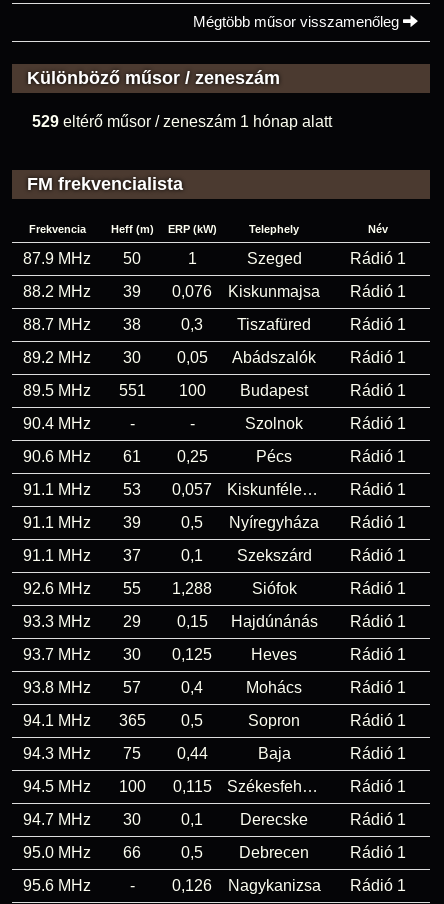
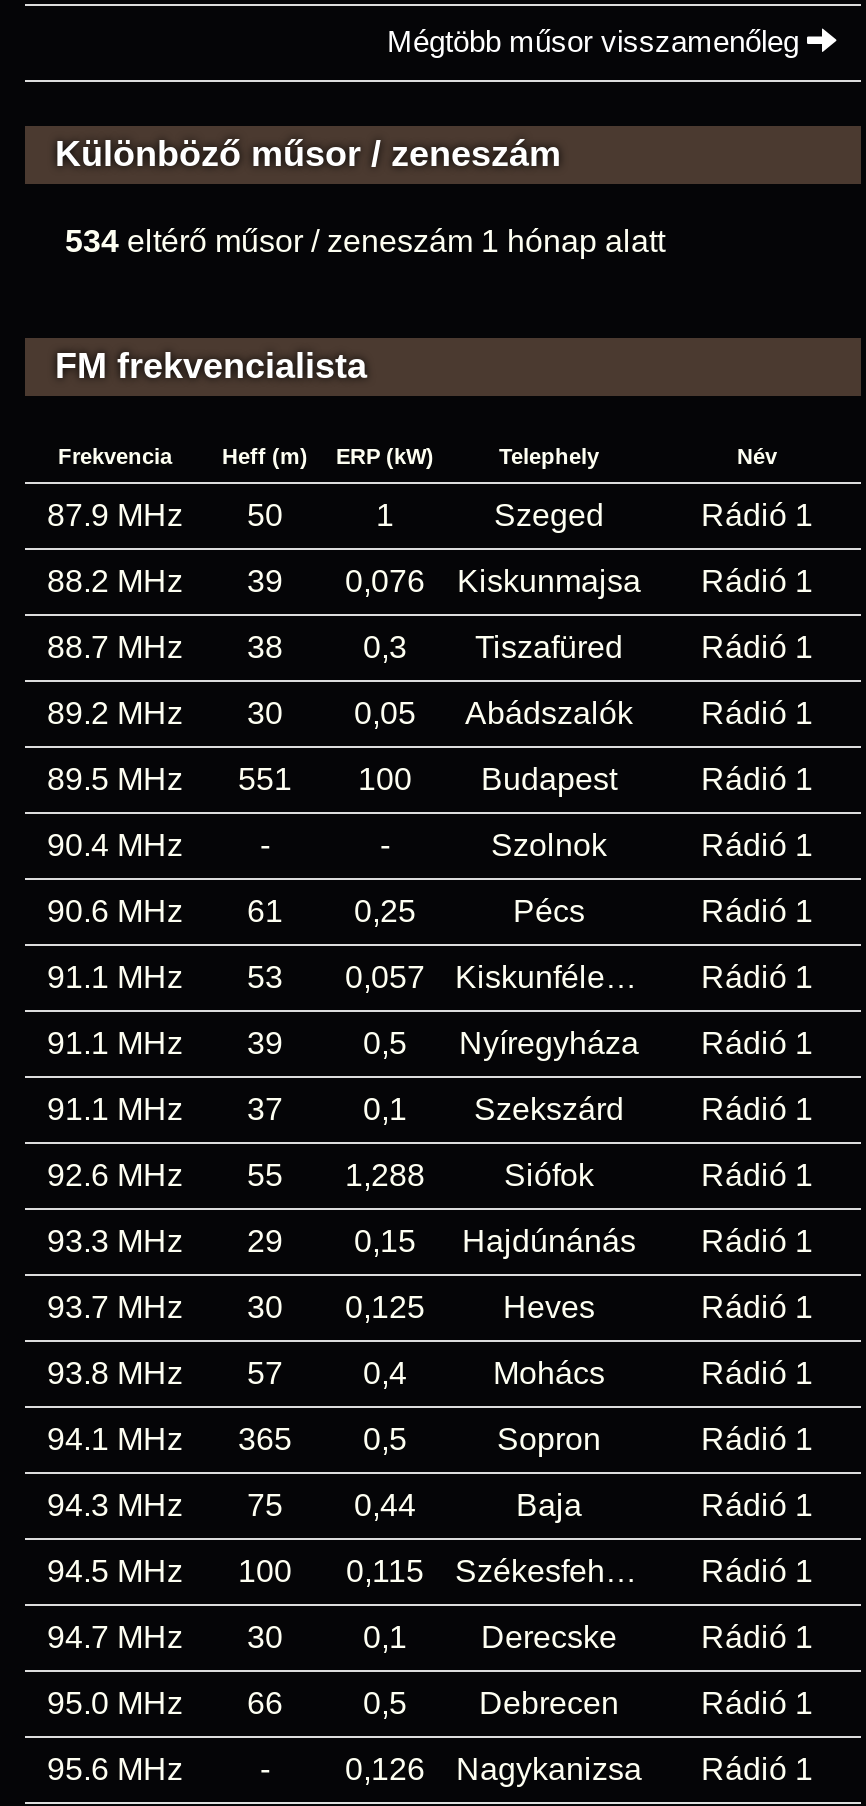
- 529 eltérő műsor / zeneszám 1 hónap alatt
+ 534 eltérő műsor / zeneszám 1 hónap alatt
